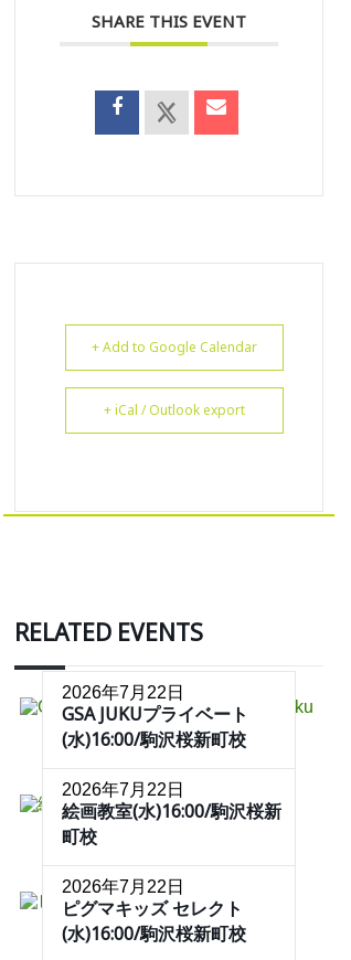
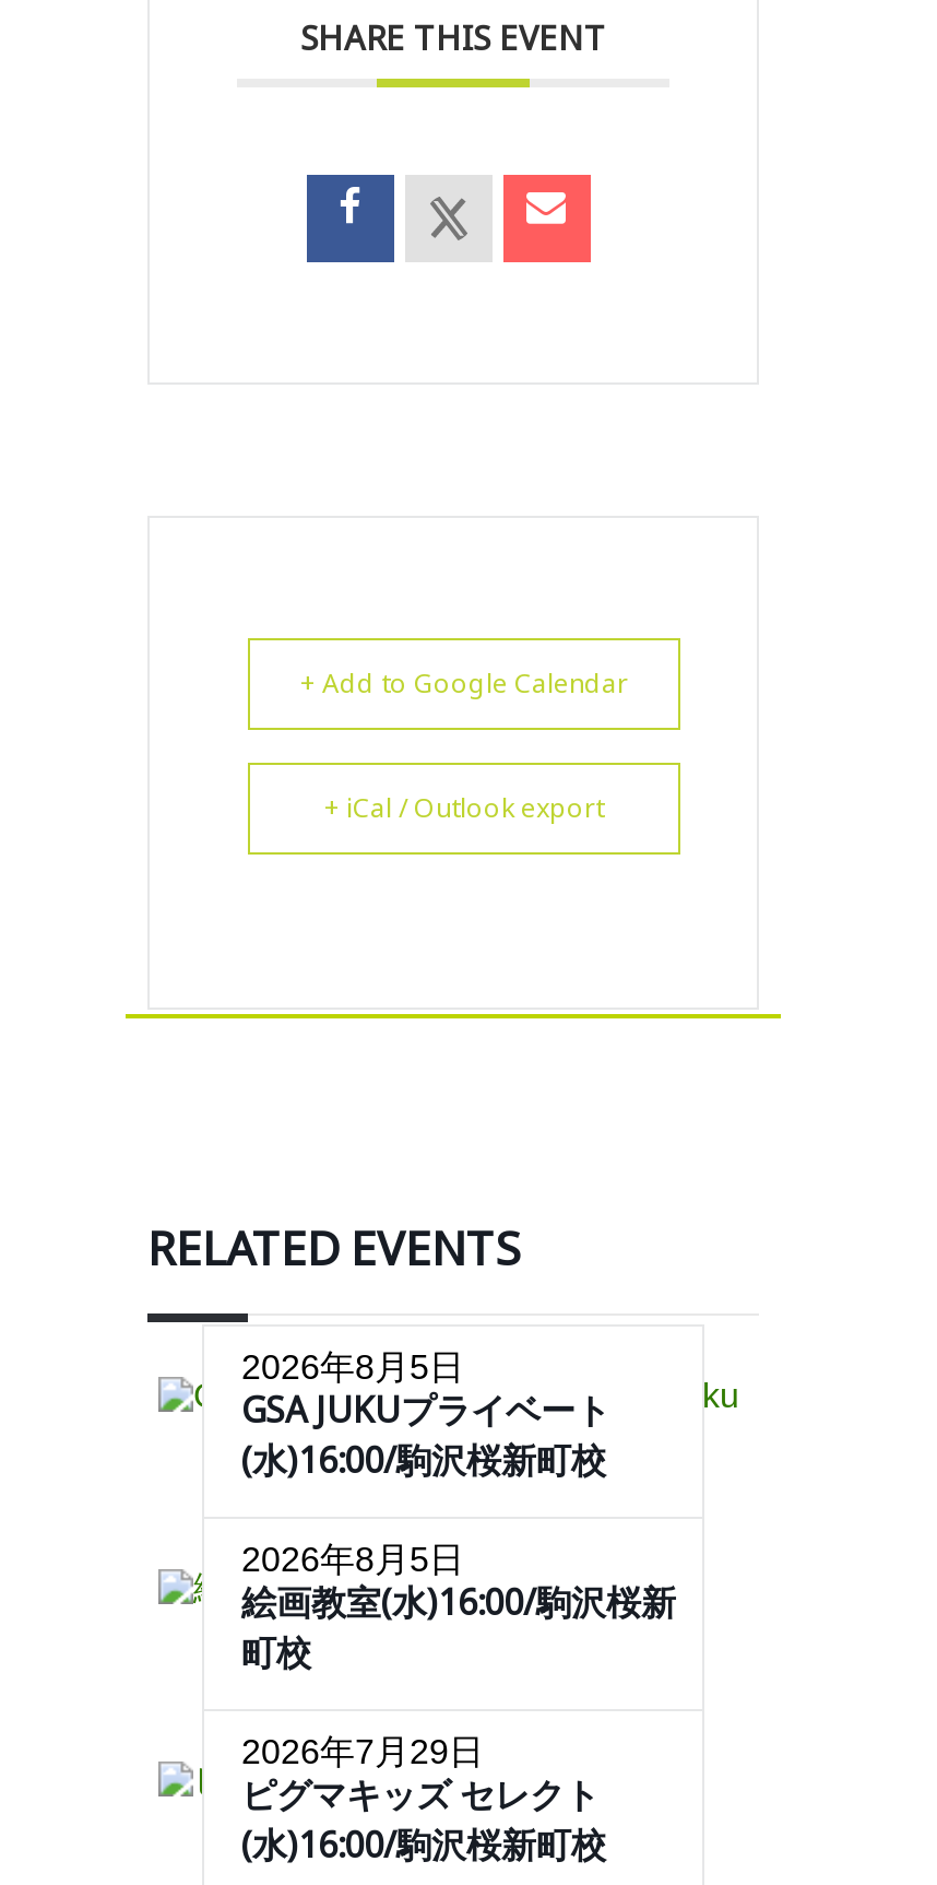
- 2026年7月22日
+ 2026年8月5日

- 2026年7月22日
+ 2026年8月5日

- 2026年7月22日
+ 2026年7月29日
